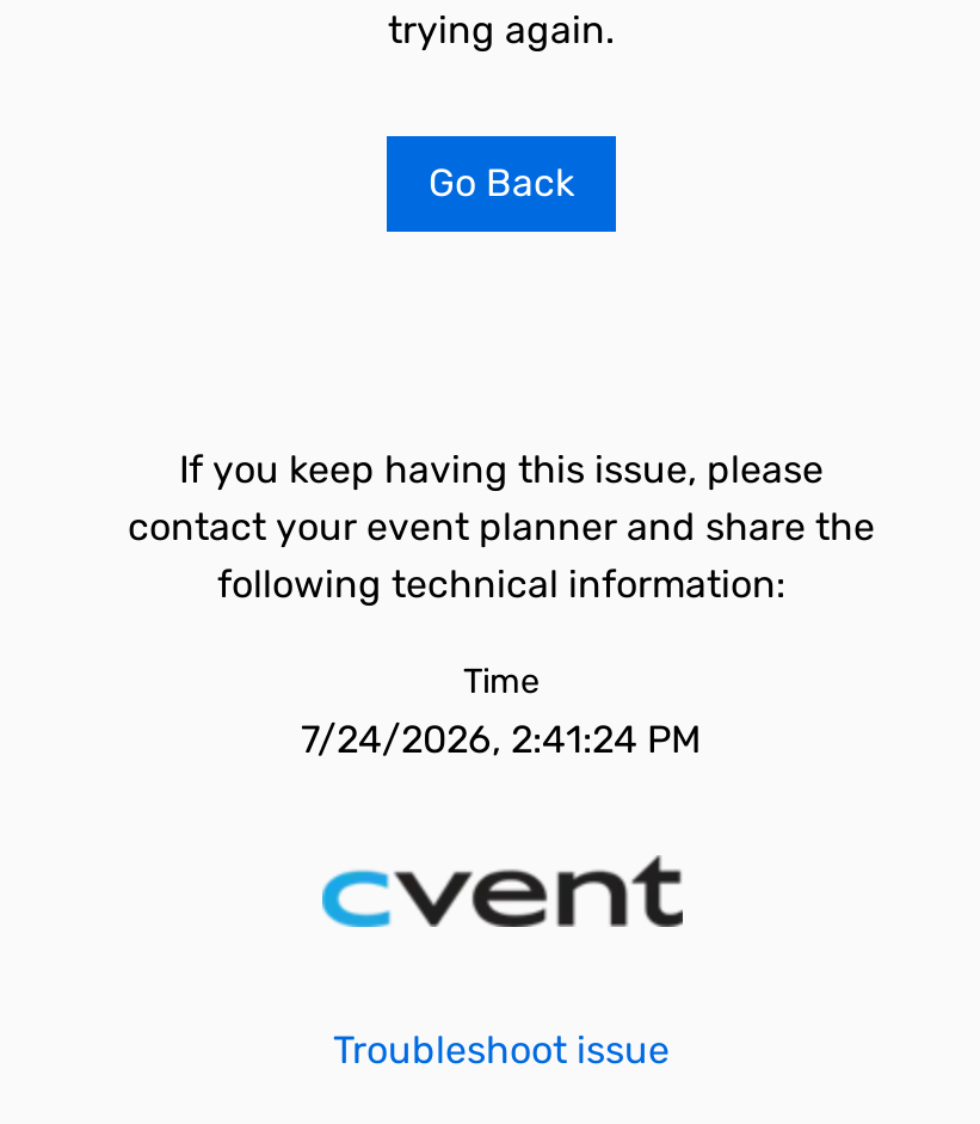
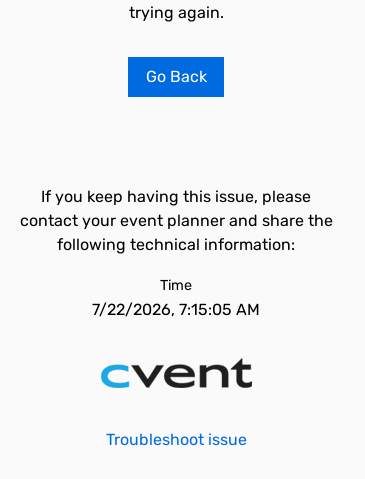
- 7/24/2026, 2:41:24 PM
+ 7/22/2026, 7:15:05 AM
